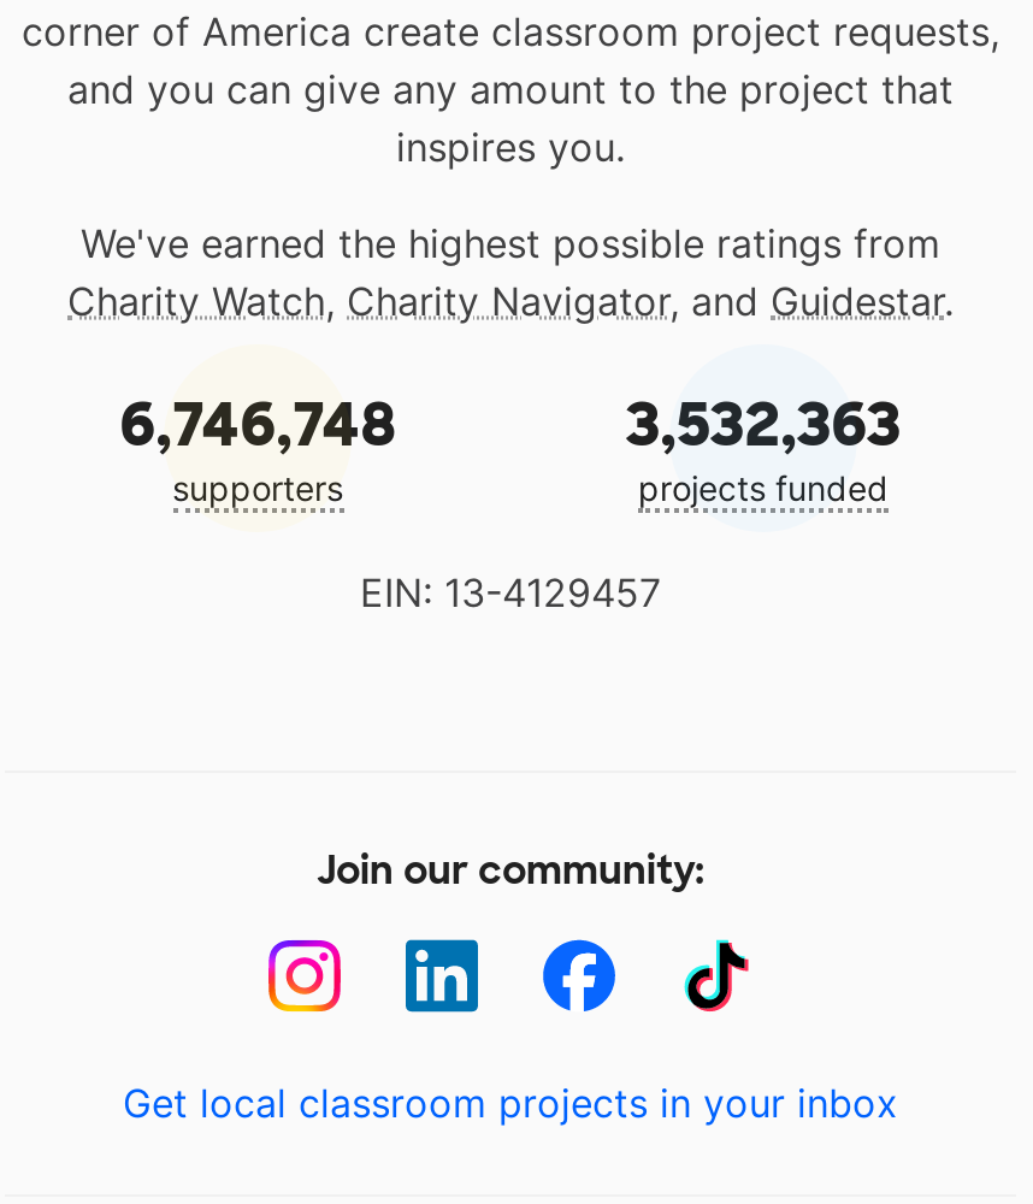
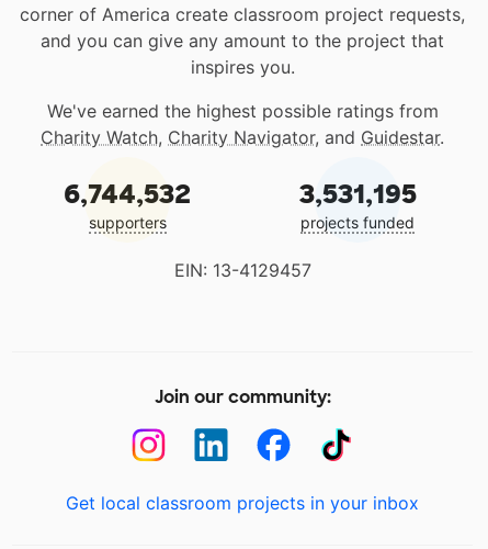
- 6,746,748
+ 6,744,532

- 3,532,363
+ 3,531,195
